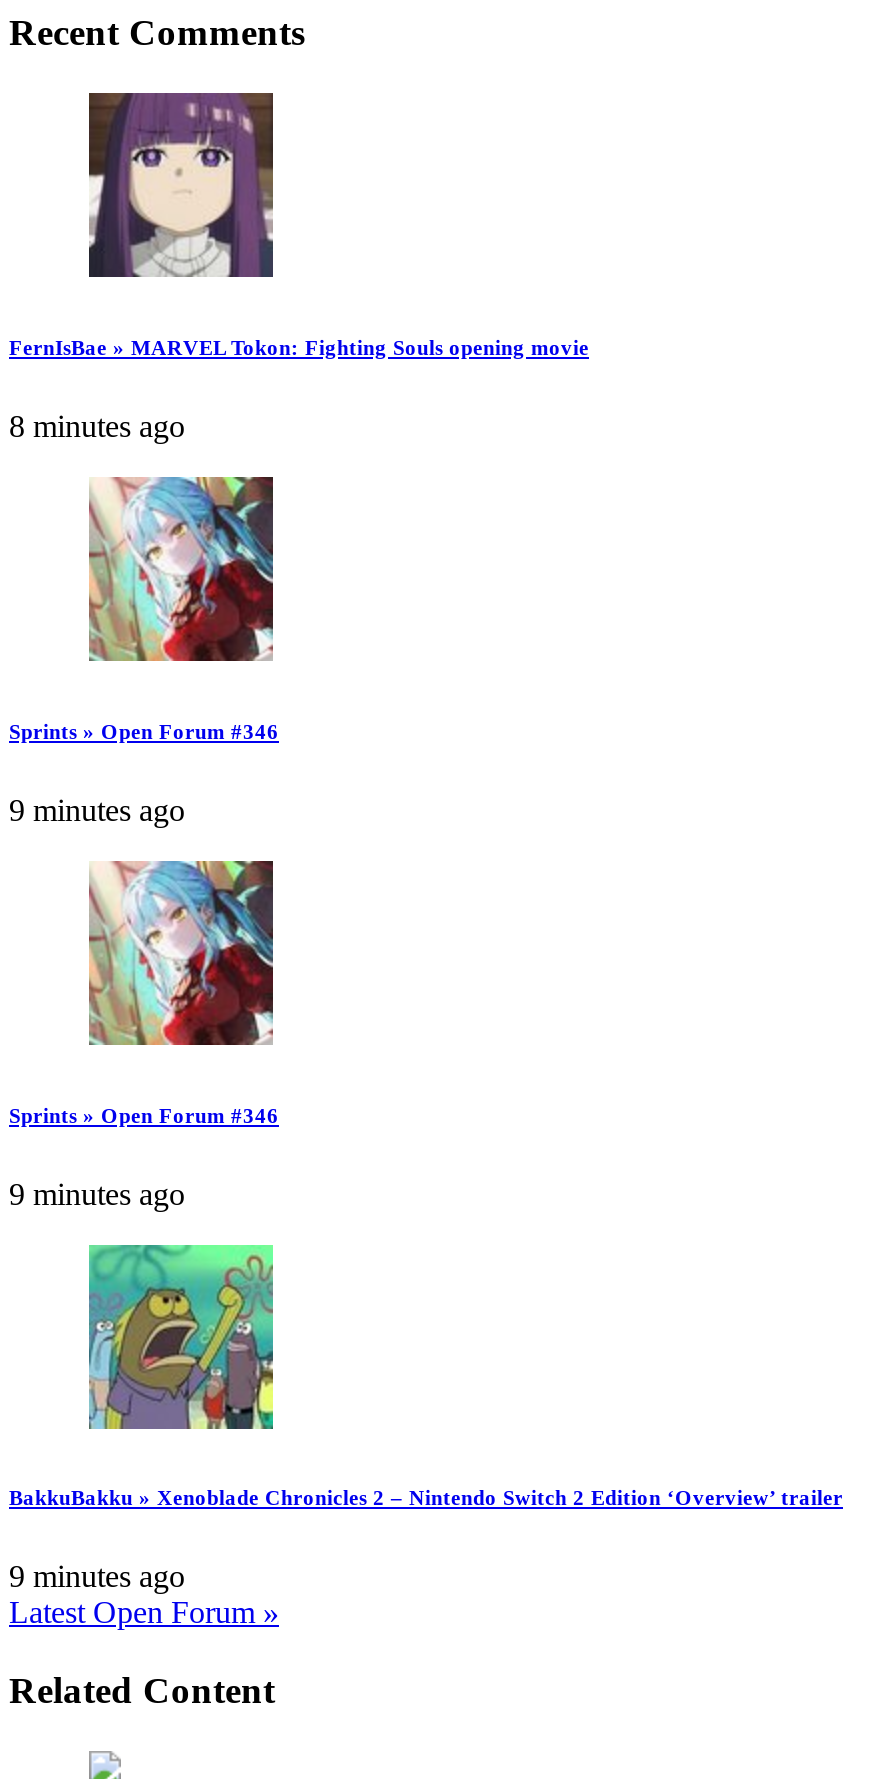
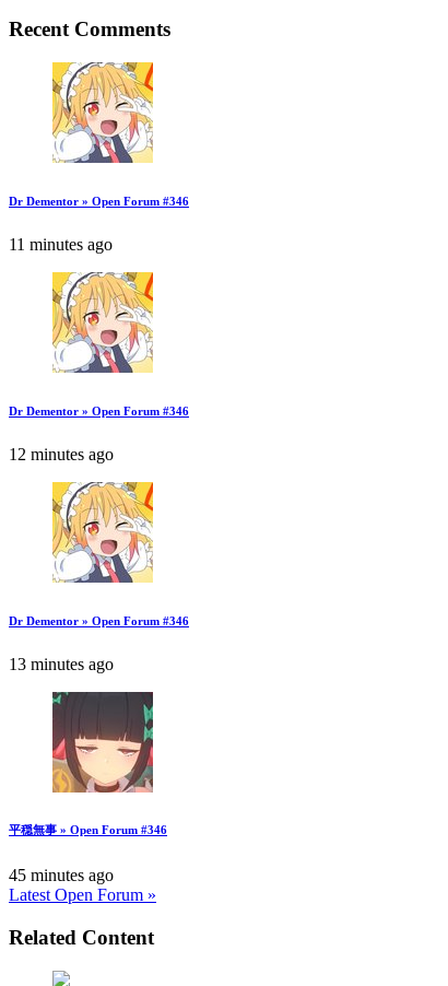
- [image]
- FernIsBae » MARVEL Tokon: Fighting Souls opening movie
+ [image]
+ Dr Dementor » Open Forum #346

- 8 minutes ago
+ 11 minutes ago

- [image]
- Sprints » Open Forum #346
+ [image]
+ Dr Dementor » Open Forum #346

- 9 minutes ago
+ 12 minutes ago

- [image]
- Sprints » Open Forum #346
+ [image]
+ Dr Dementor » Open Forum #346

- 9 minutes ago
+ 13 minutes ago

- [image]
- BakkuBakku » Xenoblade Chronicles 2 – Nintendo Switch 2 Edition ‘Overview’ trailer
+ [image]
+ 平穏無事 » Open Forum #346

- 9 minutes ago
+ 45 minutes ago
